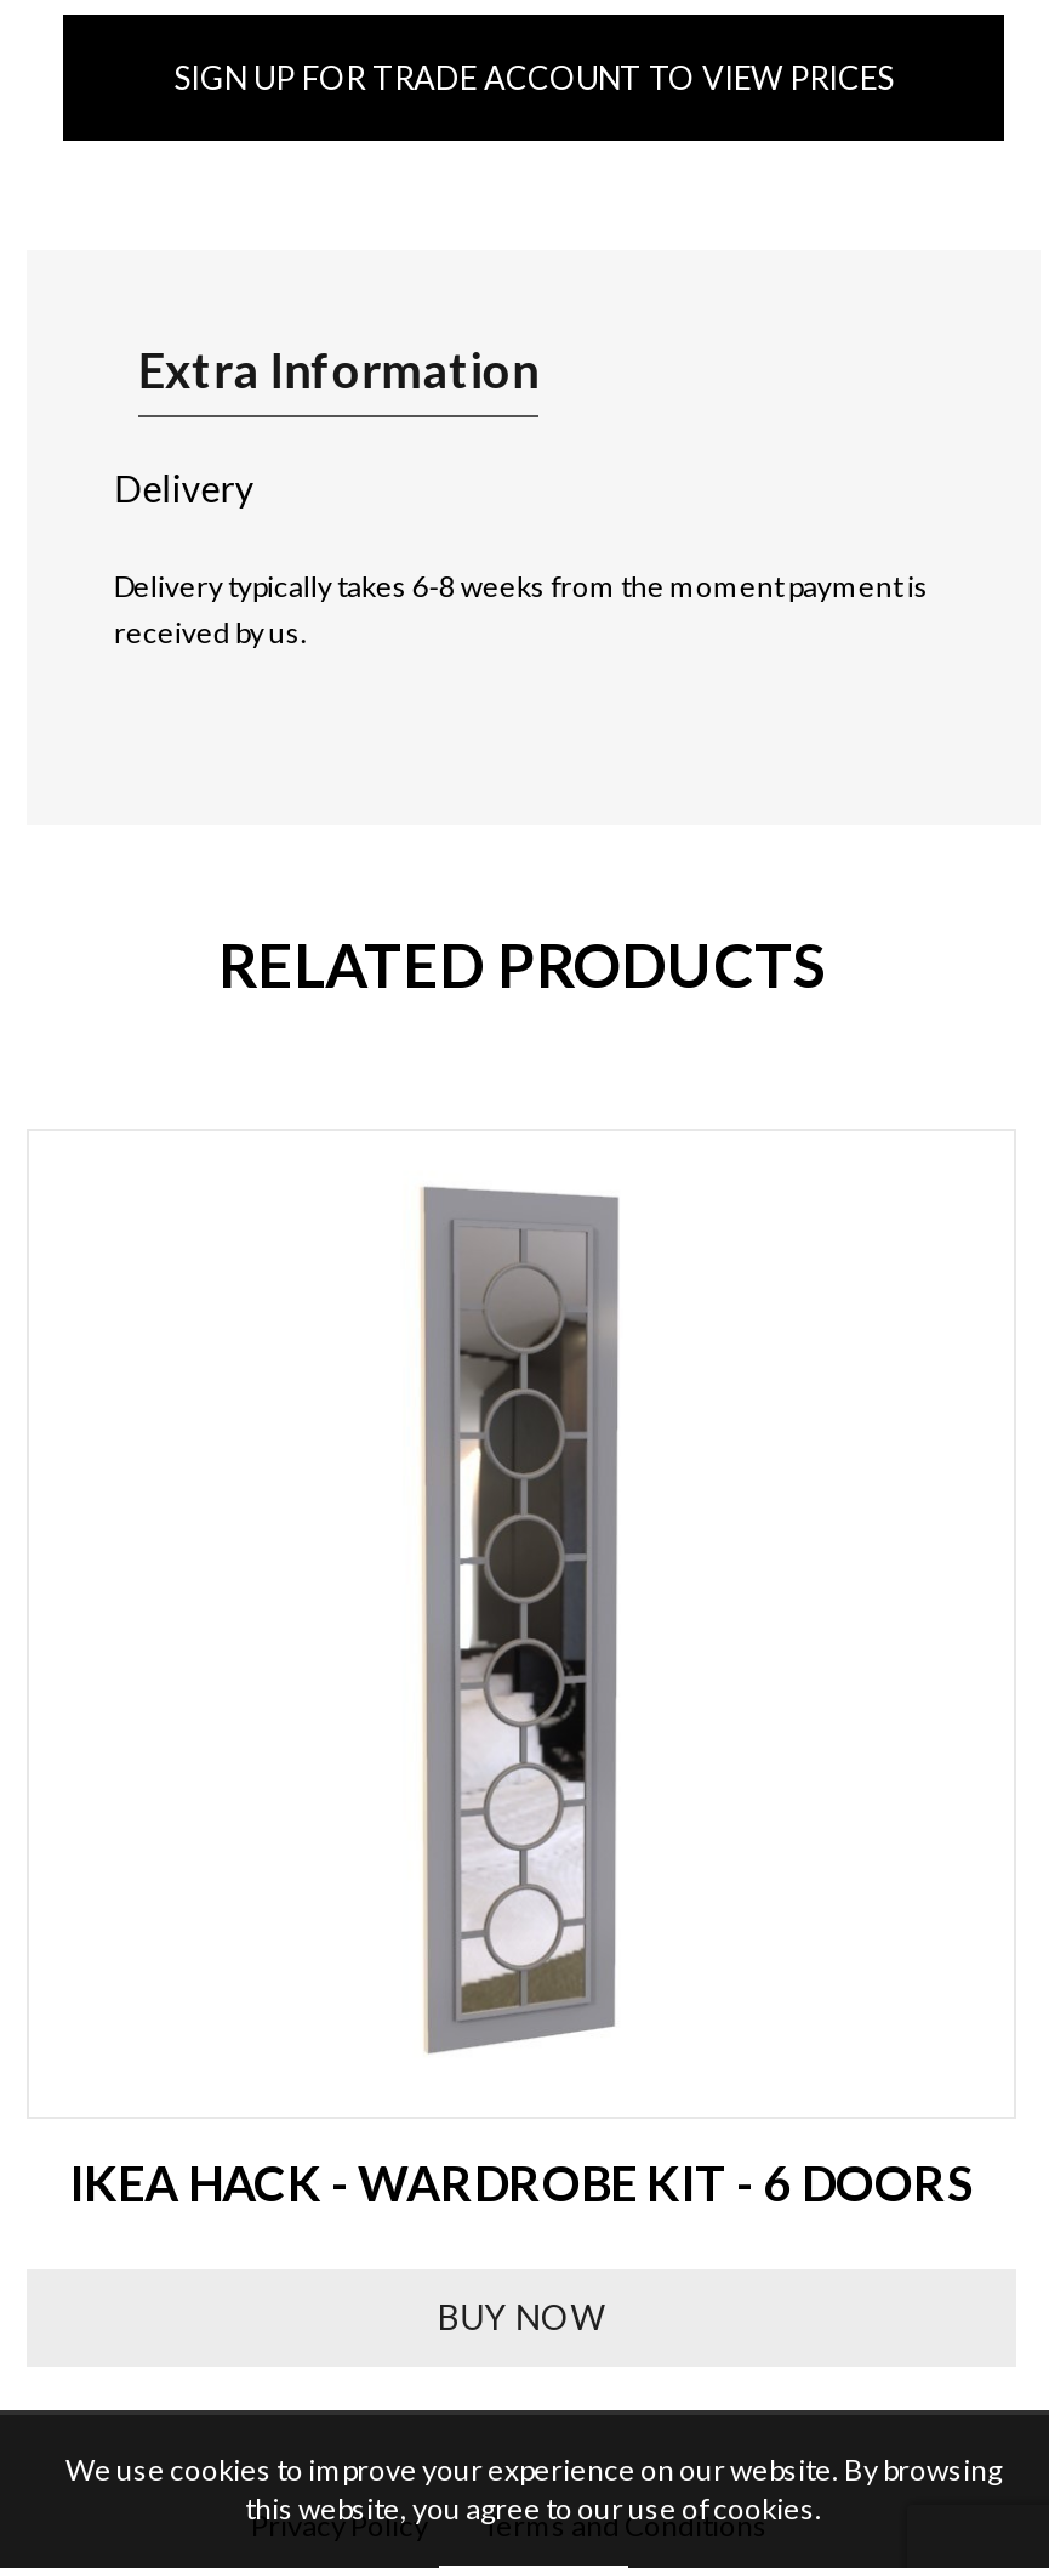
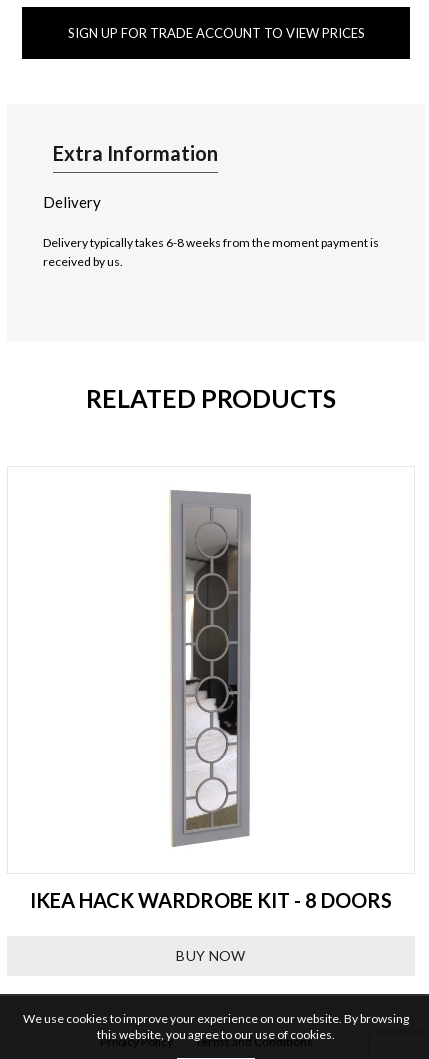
- IKEA HACK - WARDROBE KIT - 6 DOORS
+ IKEA HACK WARDROBE KIT - 8 DOORS
